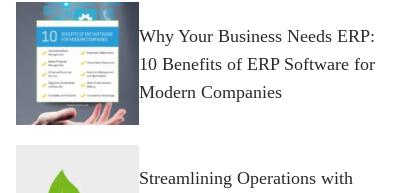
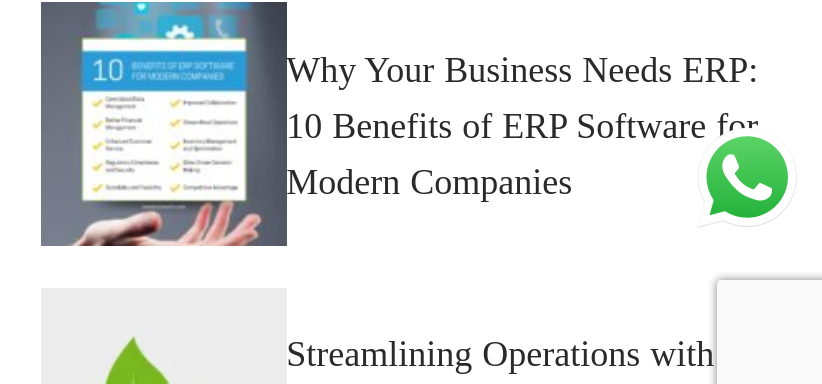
+ [image]
